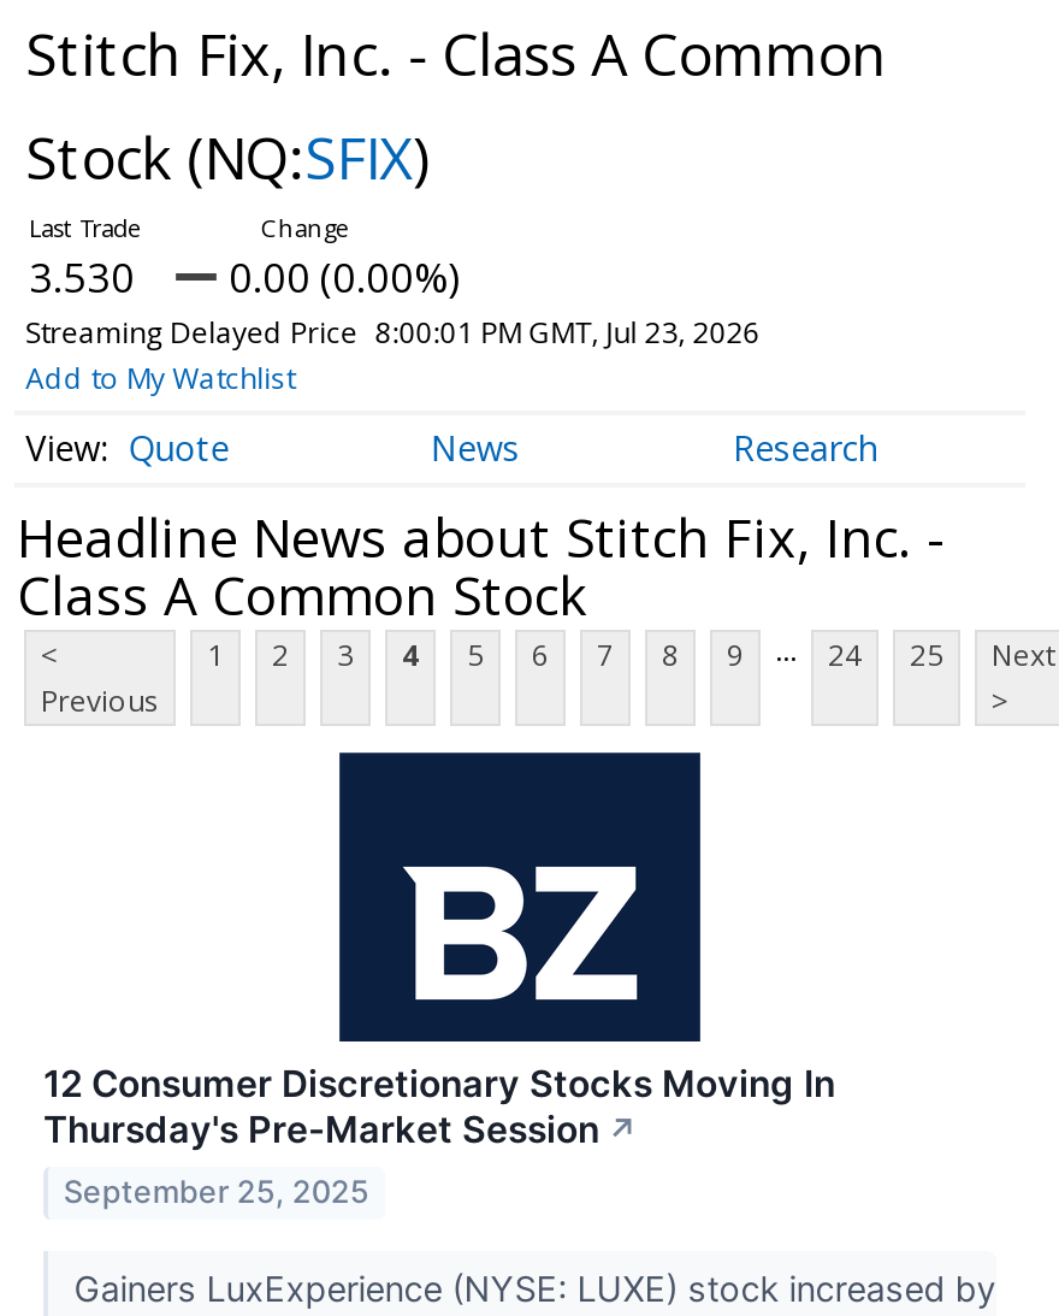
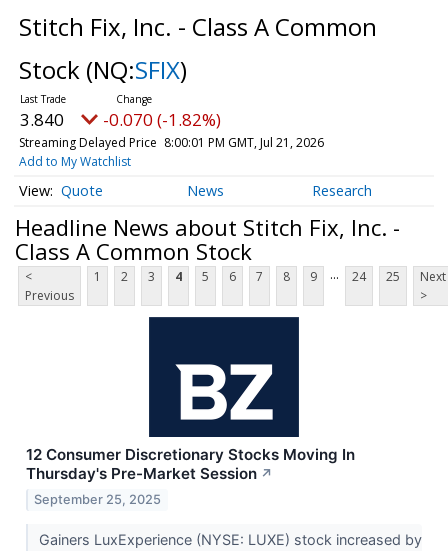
- 3.530
+ 3.840

- 0.00 (0.00%)
+ -0.070 (-1.82%)

- Streaming Delayed Price 8:00:01 PM GMT, Jul 23, 2026
+ Streaming Delayed Price 8:00:01 PM GMT, Jul 21, 2026
